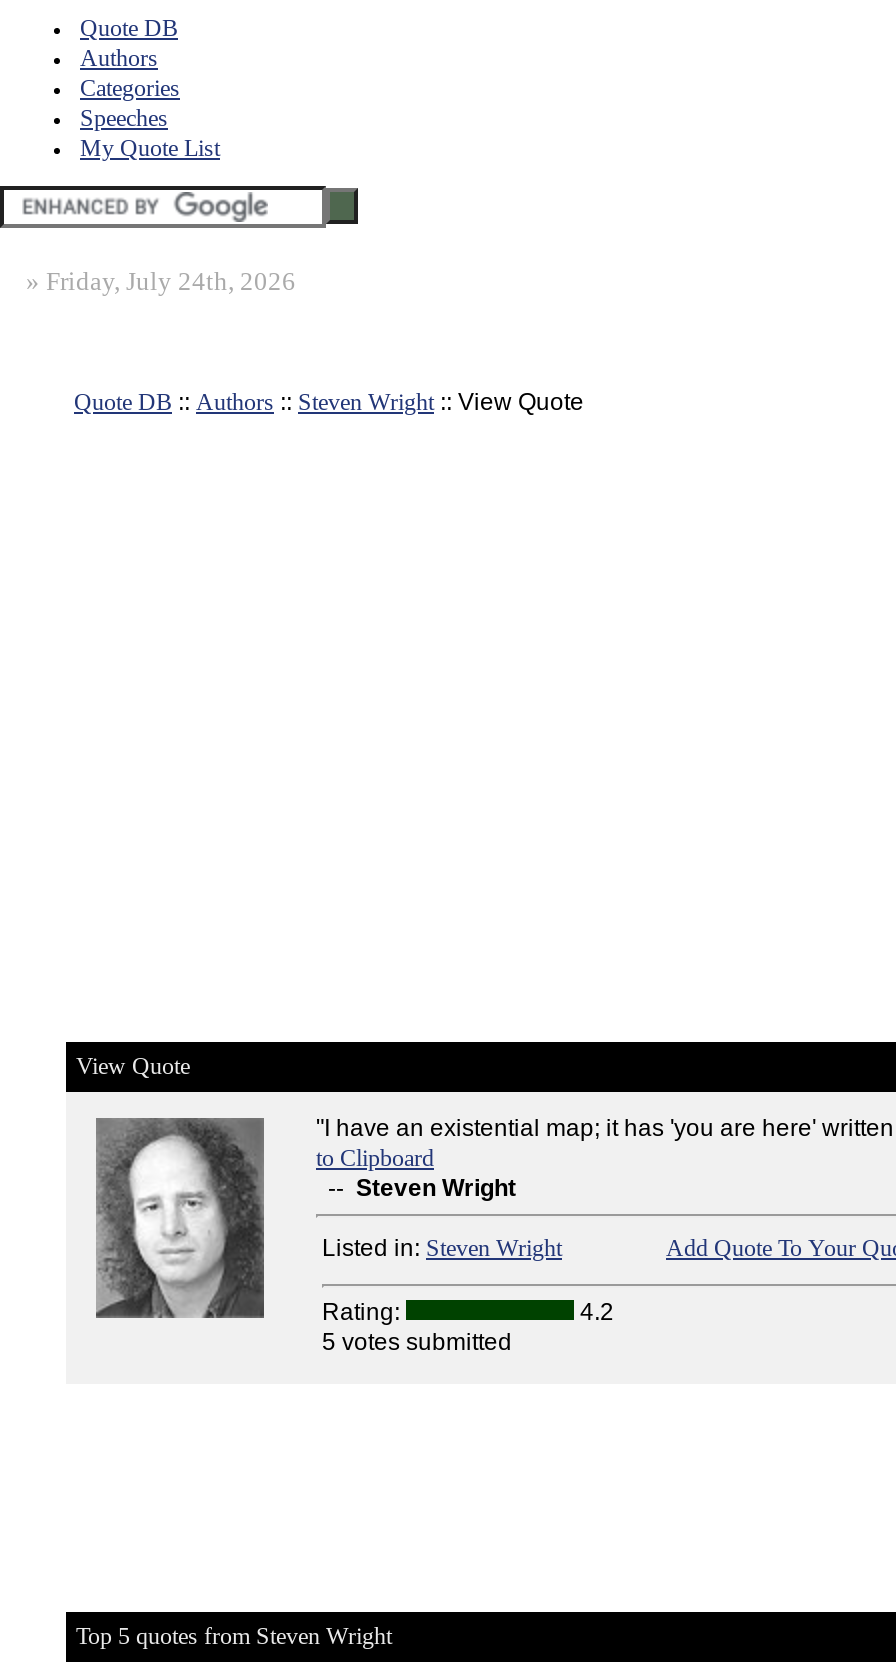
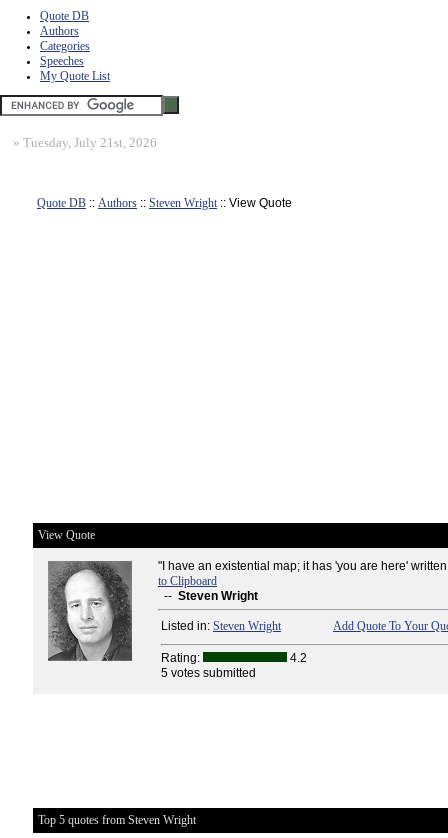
- » Friday, July 24th, 2026
+ » Tuesday, July 21st, 2026
